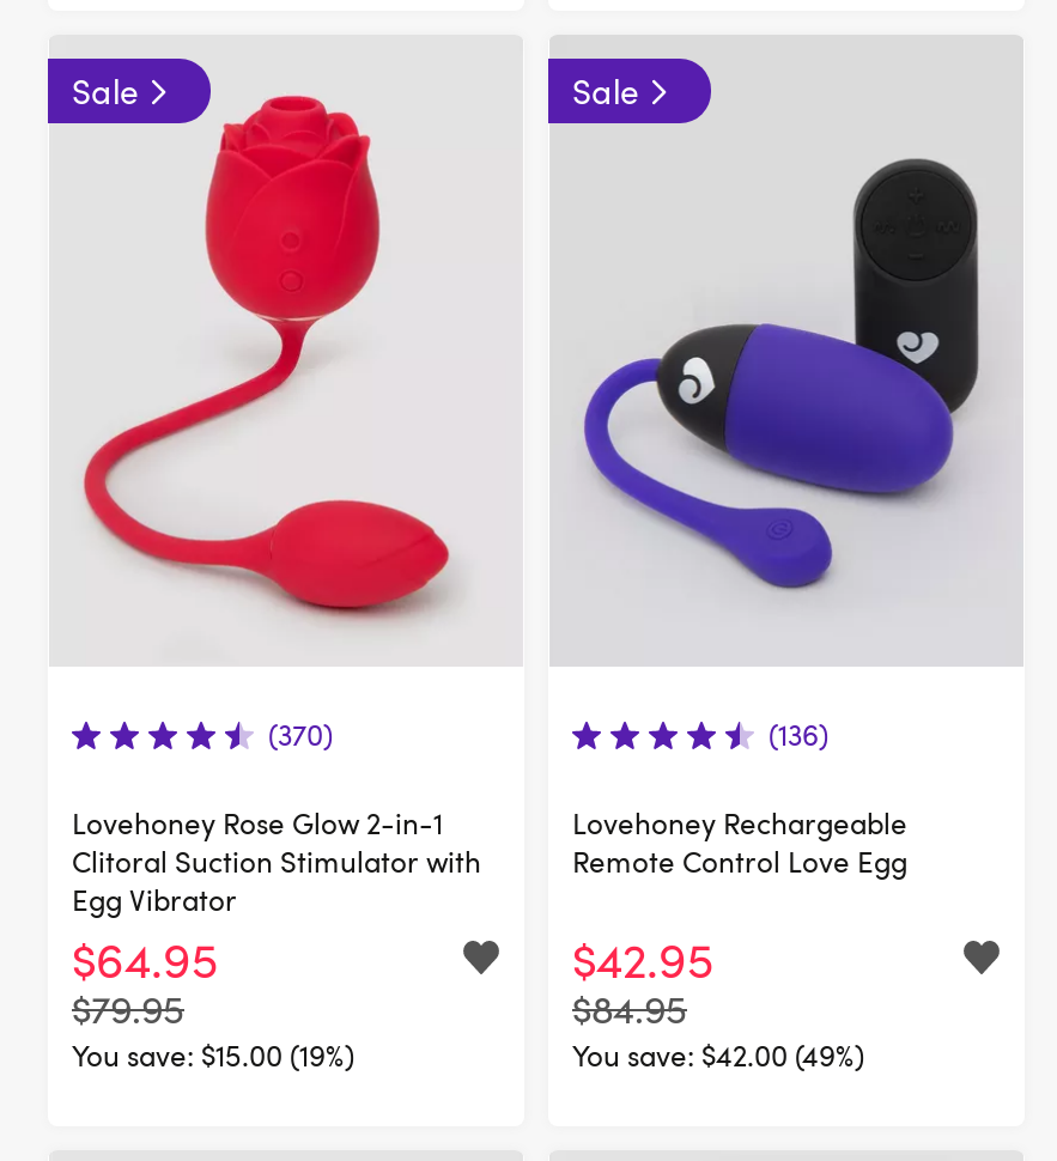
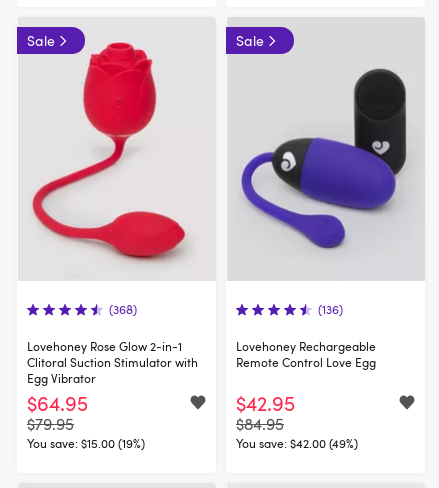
- (370)
+ (368)
